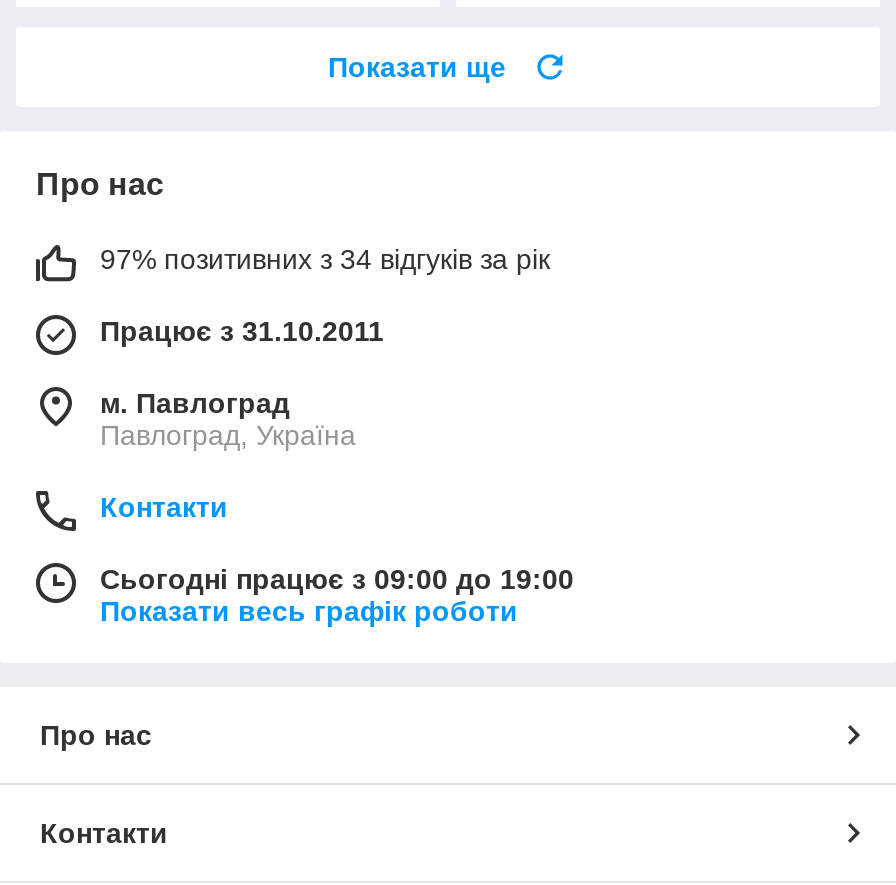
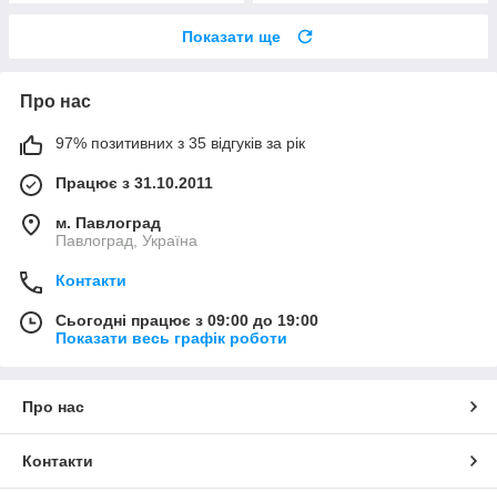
- 97% позитивних з 34 відгуків за рік
+ 97% позитивних з 35 відгуків за рік
